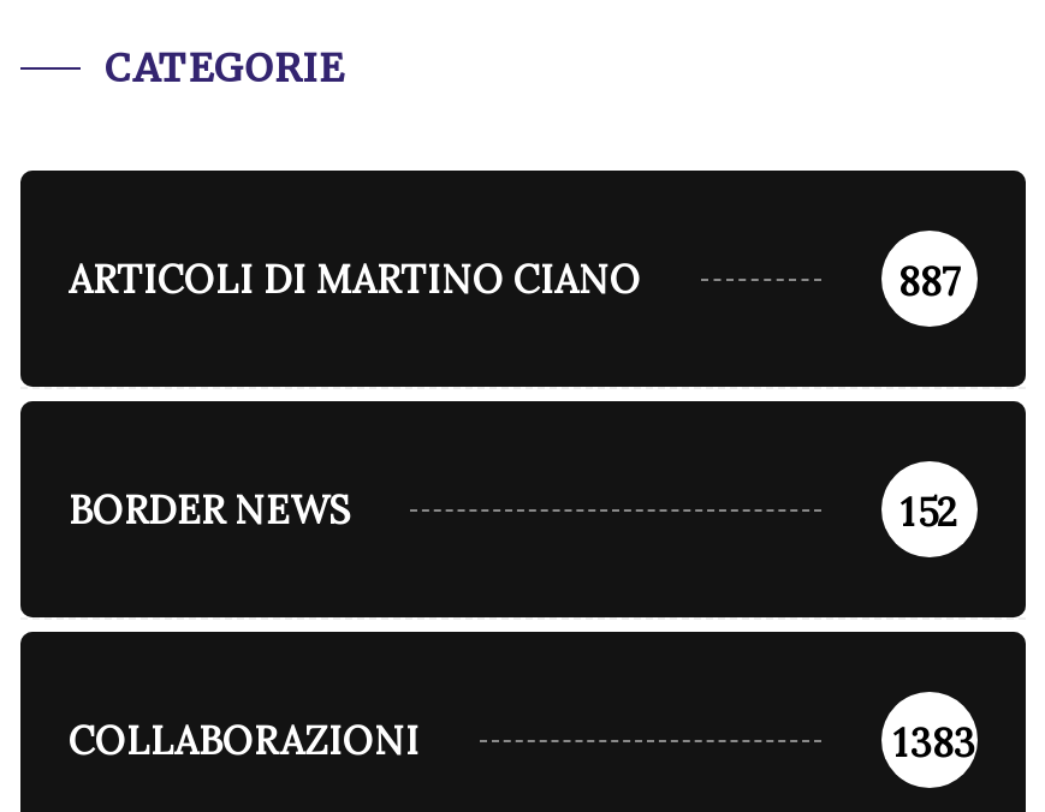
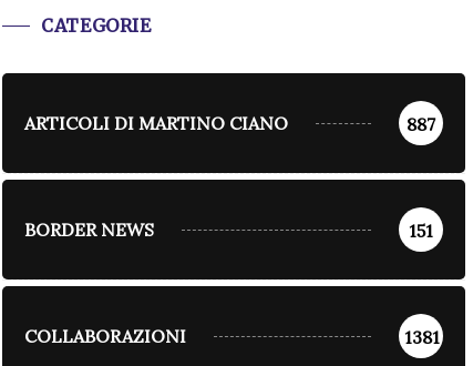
- 152
+ 151

- 1383
+ 1381
